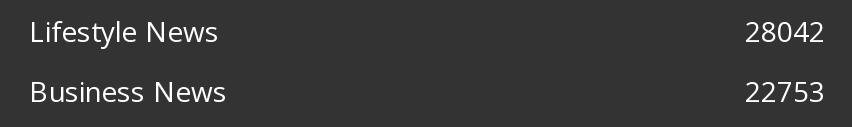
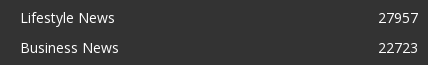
- 28042
+ 27957

- 22753
+ 22723
